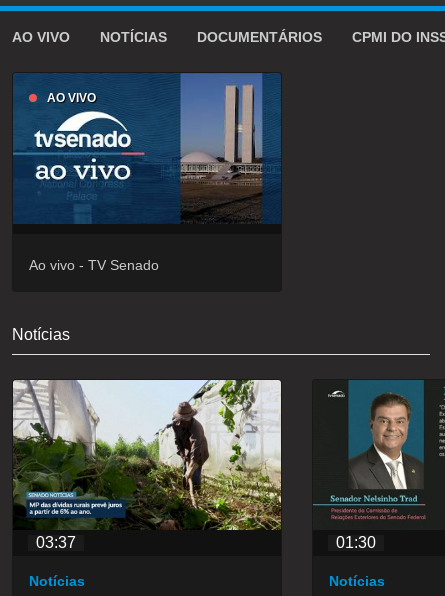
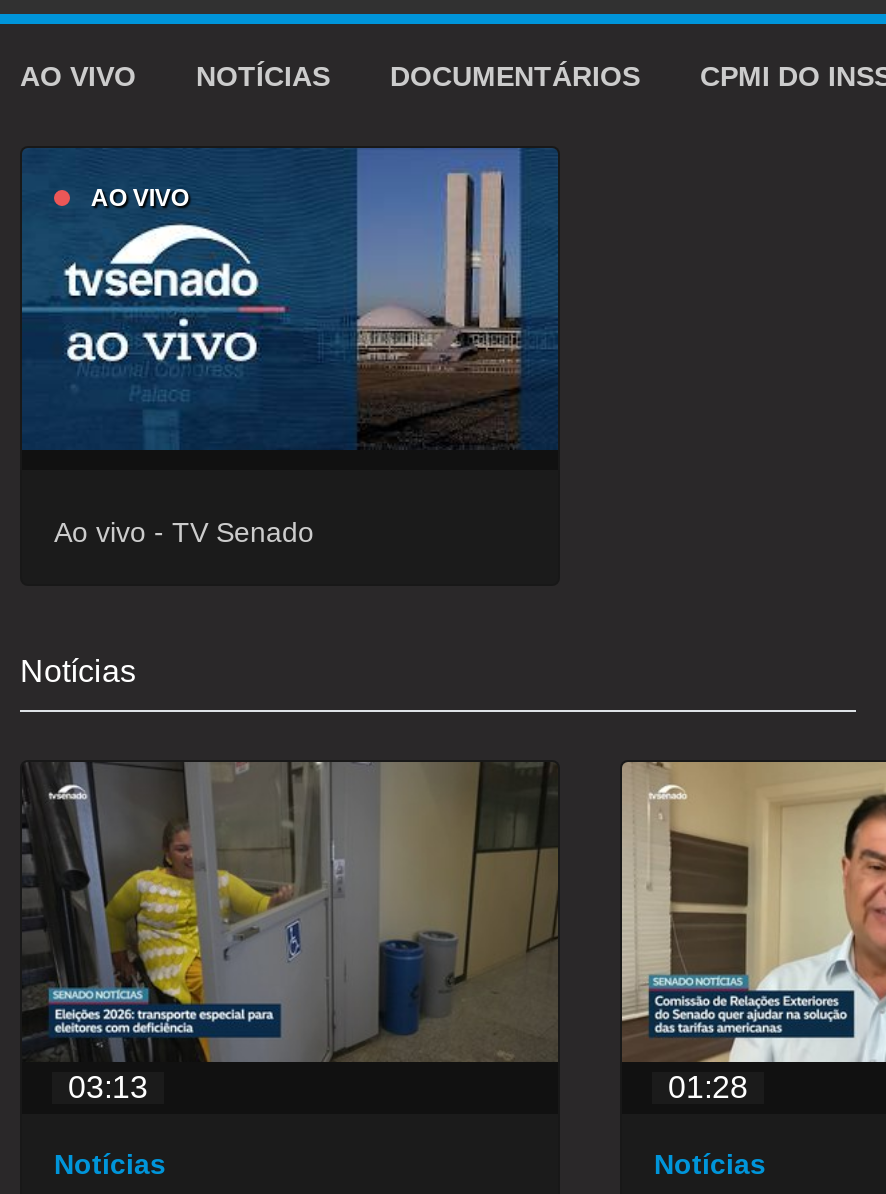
- [image]
- 03:37
+ [image]
+ 03:13

- [image]
- 01:30
+ [image]
+ 01:28
